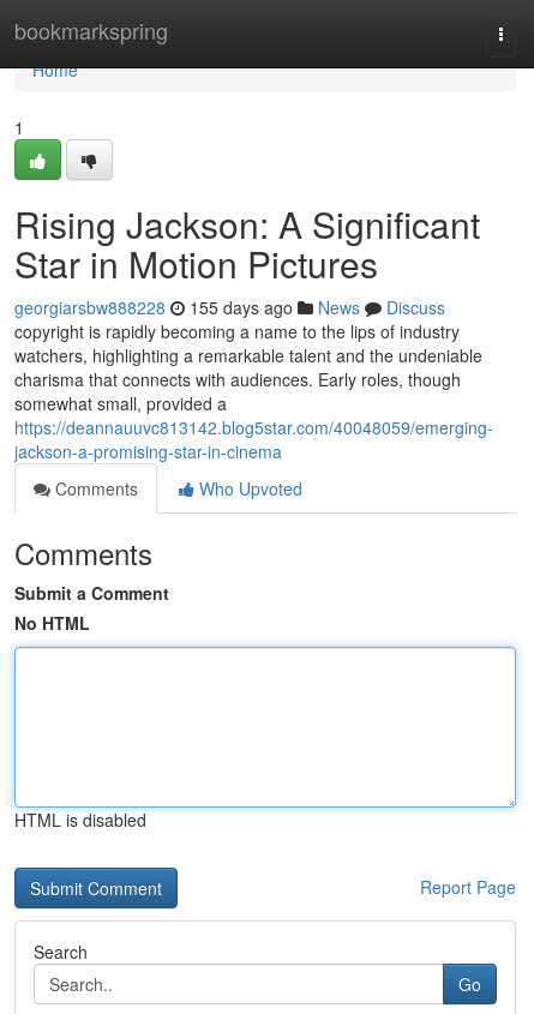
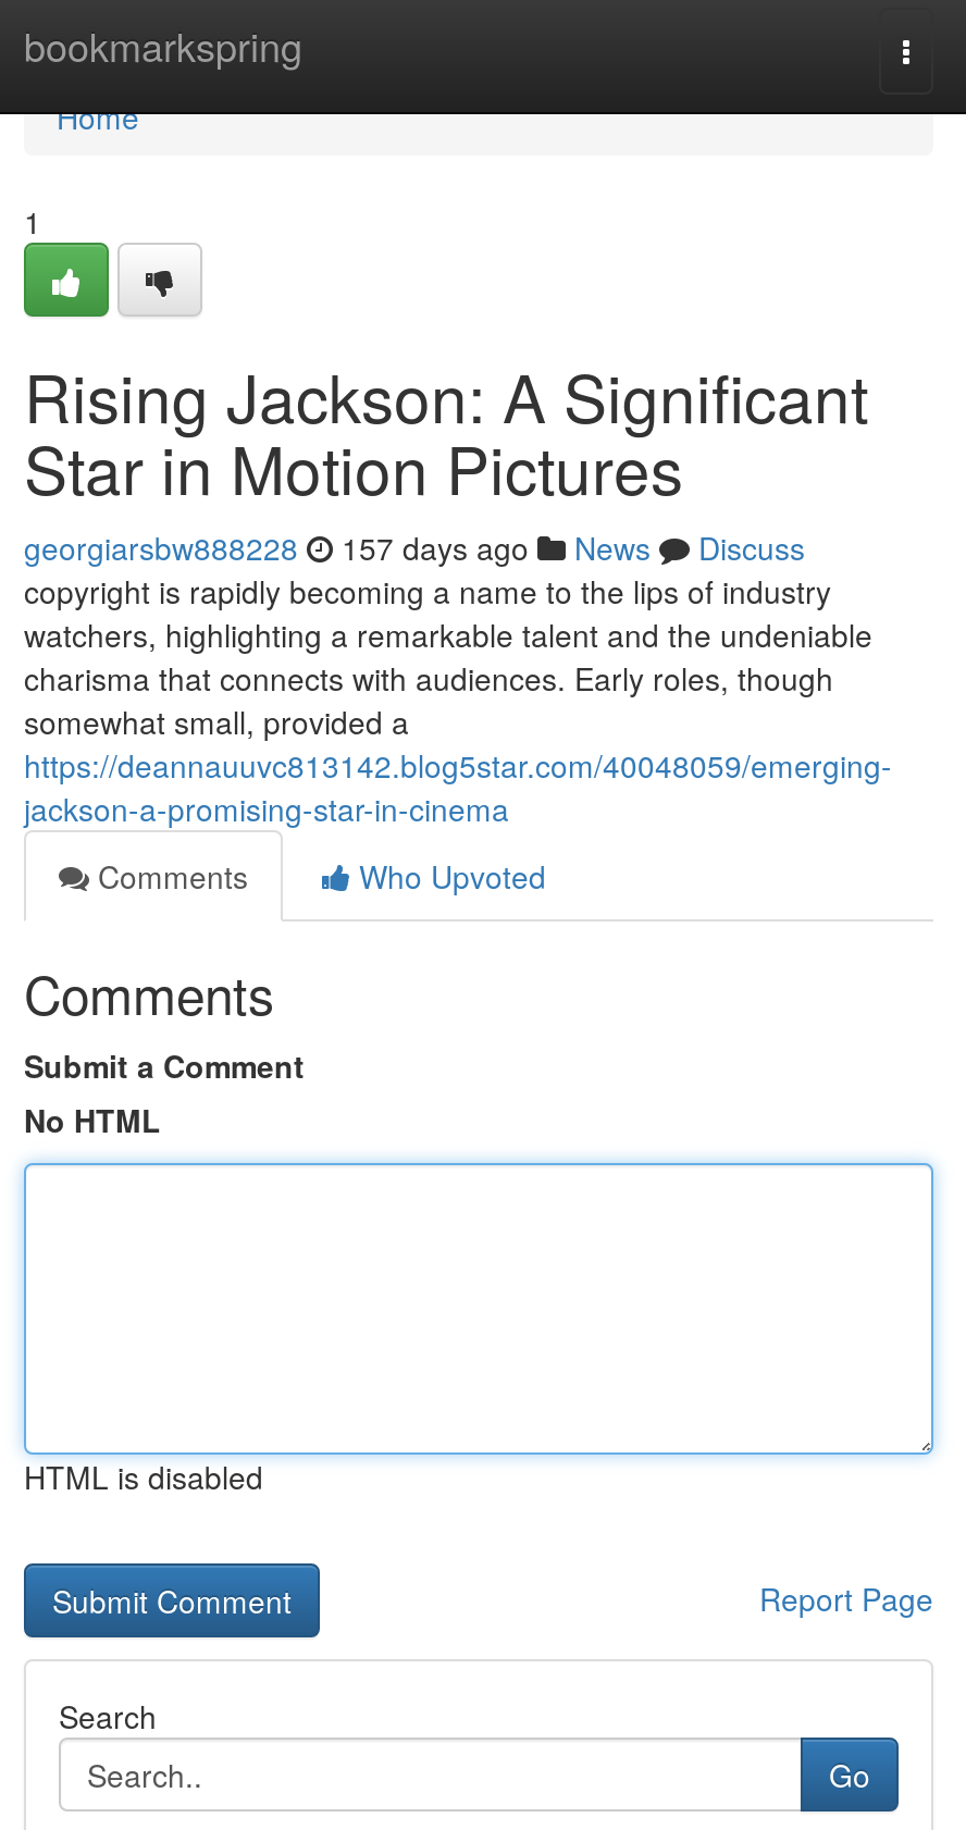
- georgiarsbw888228 155 days ago News Discuss
+ georgiarsbw888228 157 days ago News Discuss
